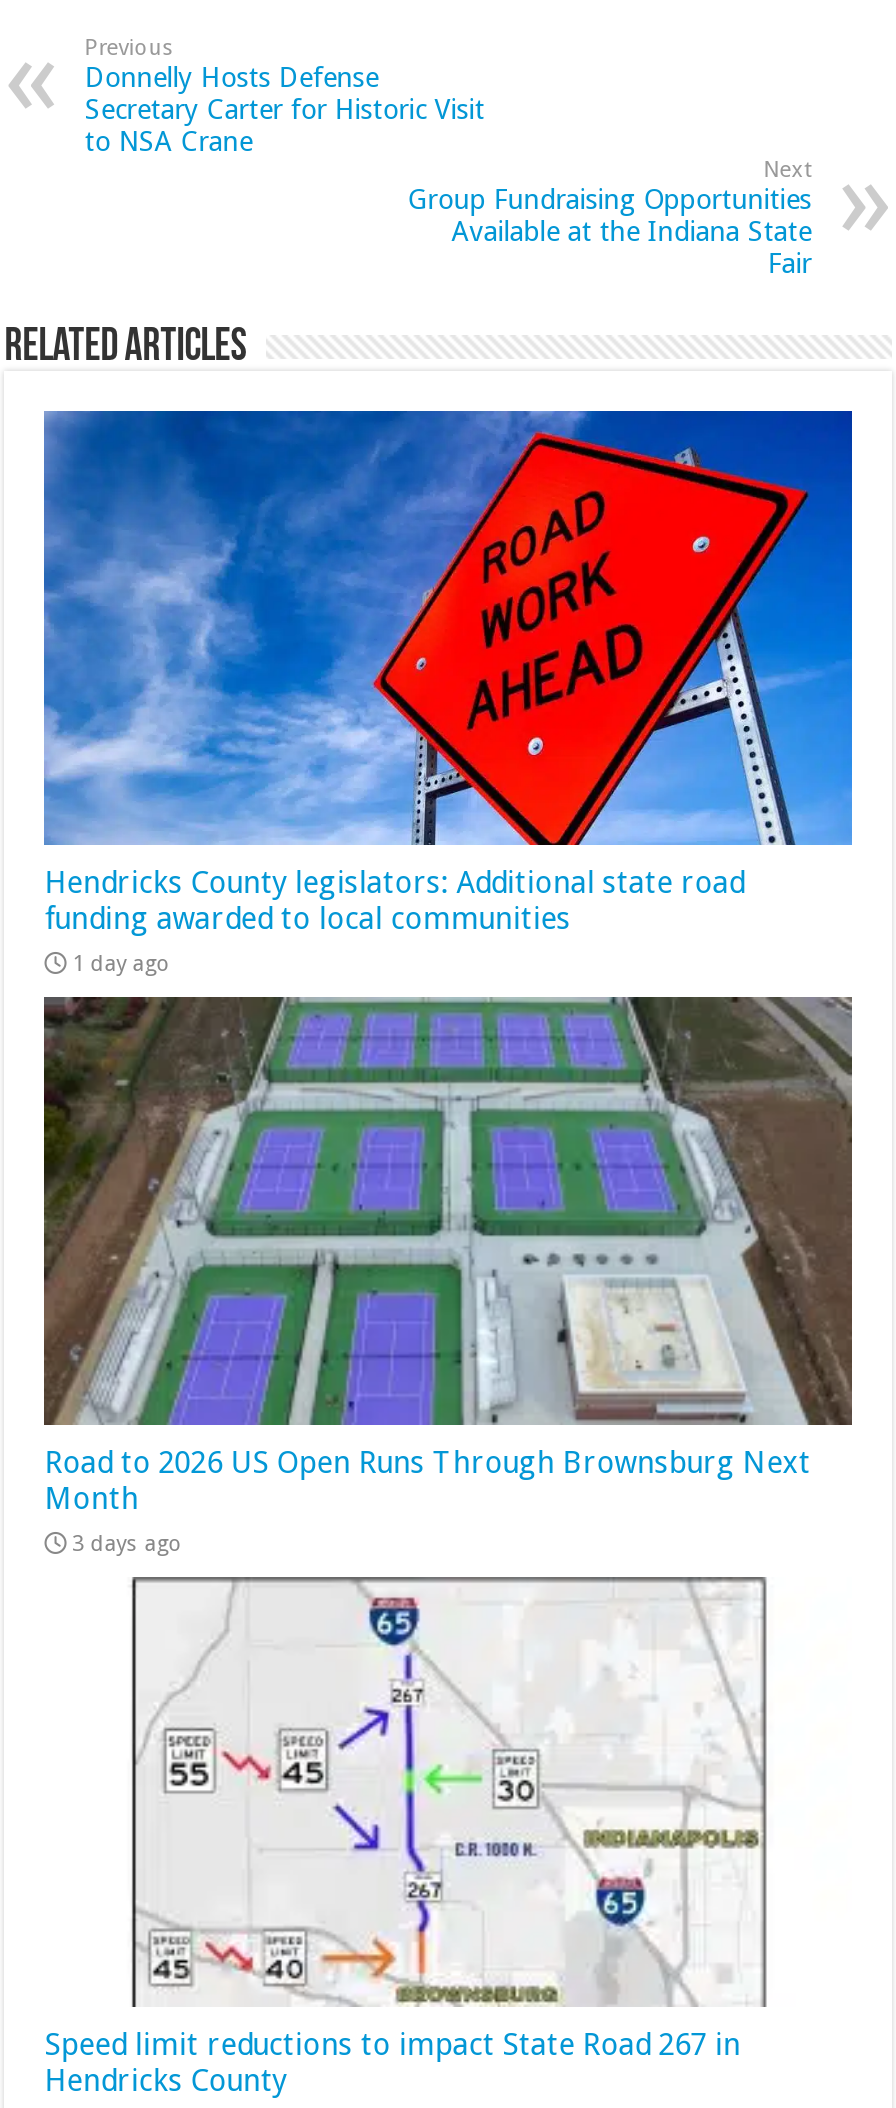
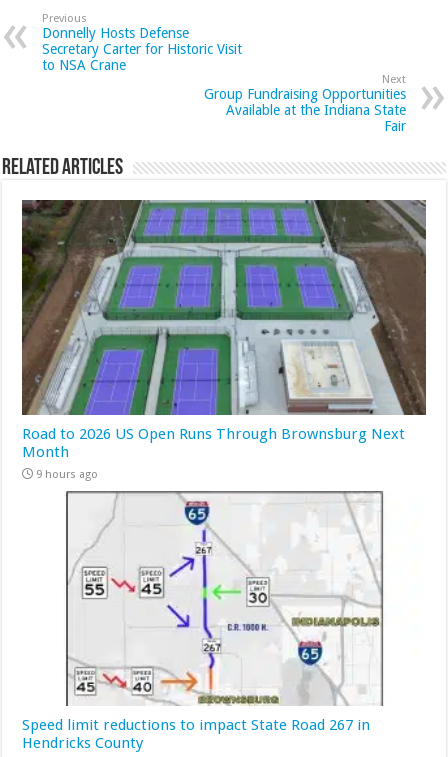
- [image]
- Hendricks County legislators: Additional state road
- funding awarded to local communities
- 1 day ago

- 3 days ago
+ 9 hours ago
